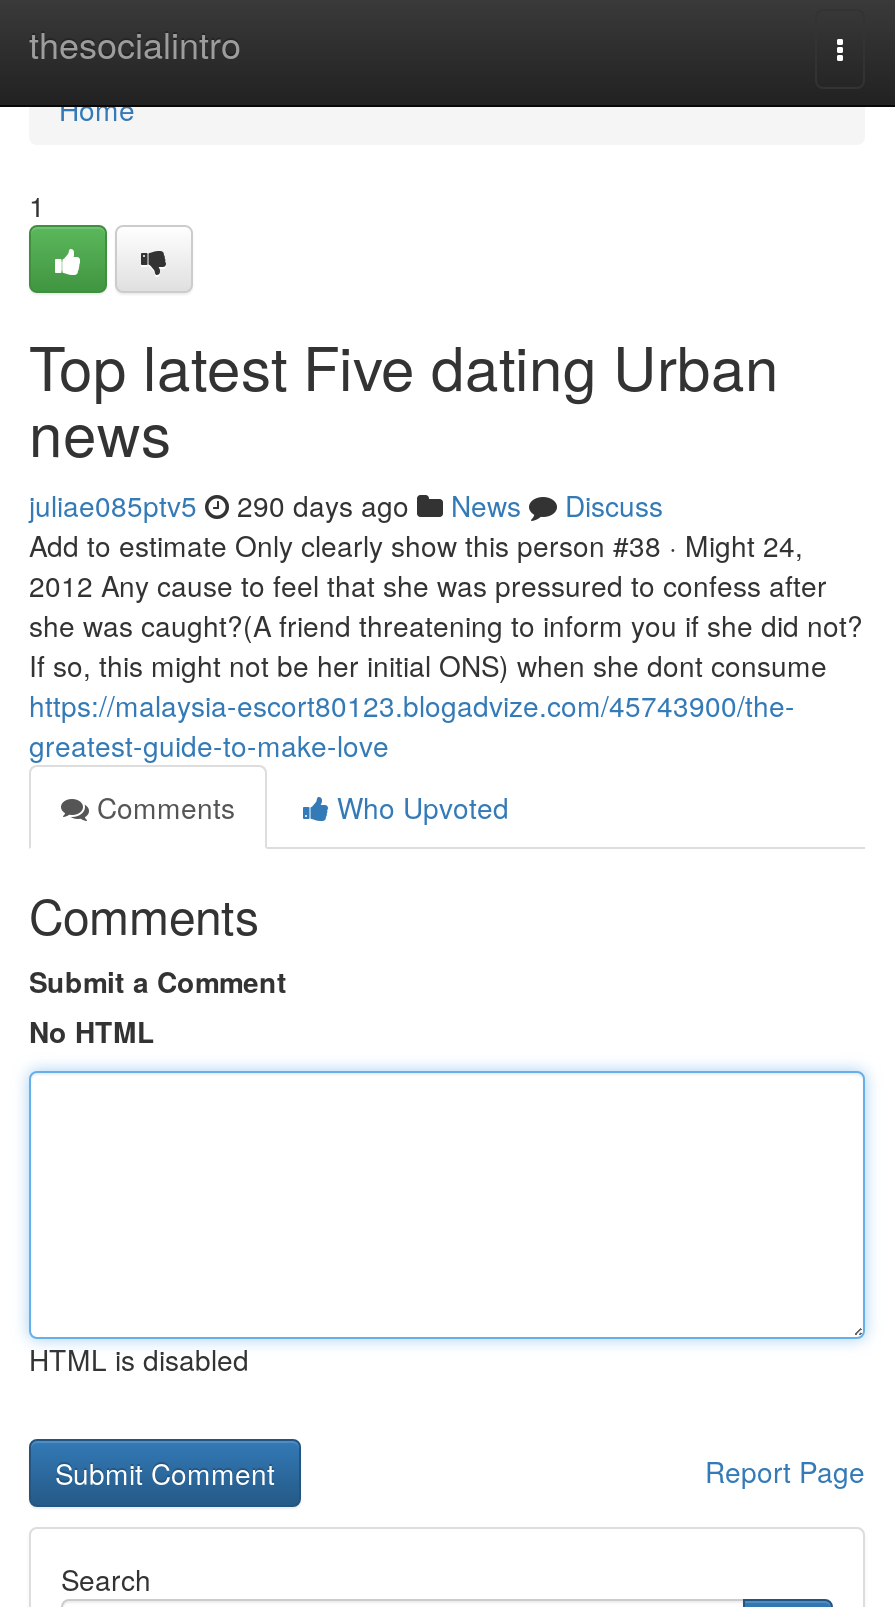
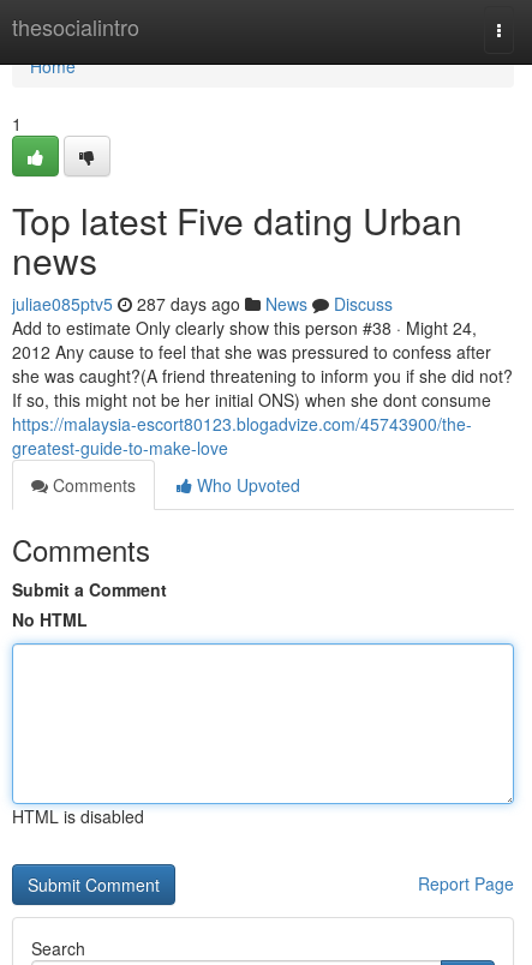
- juliae085ptv5 290 days ago News Discuss
+ juliae085ptv5 287 days ago News Discuss
